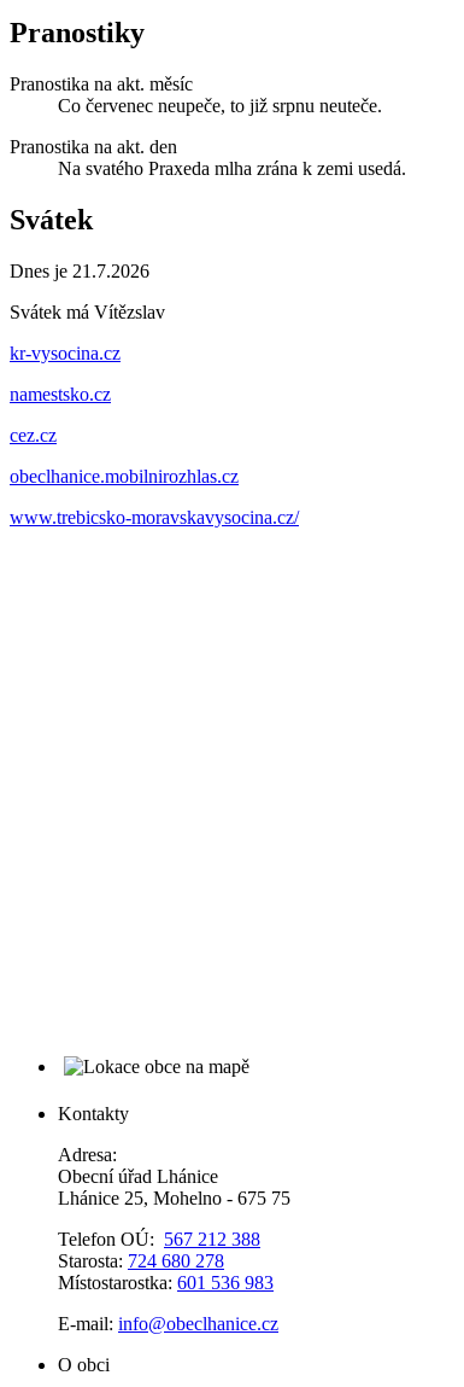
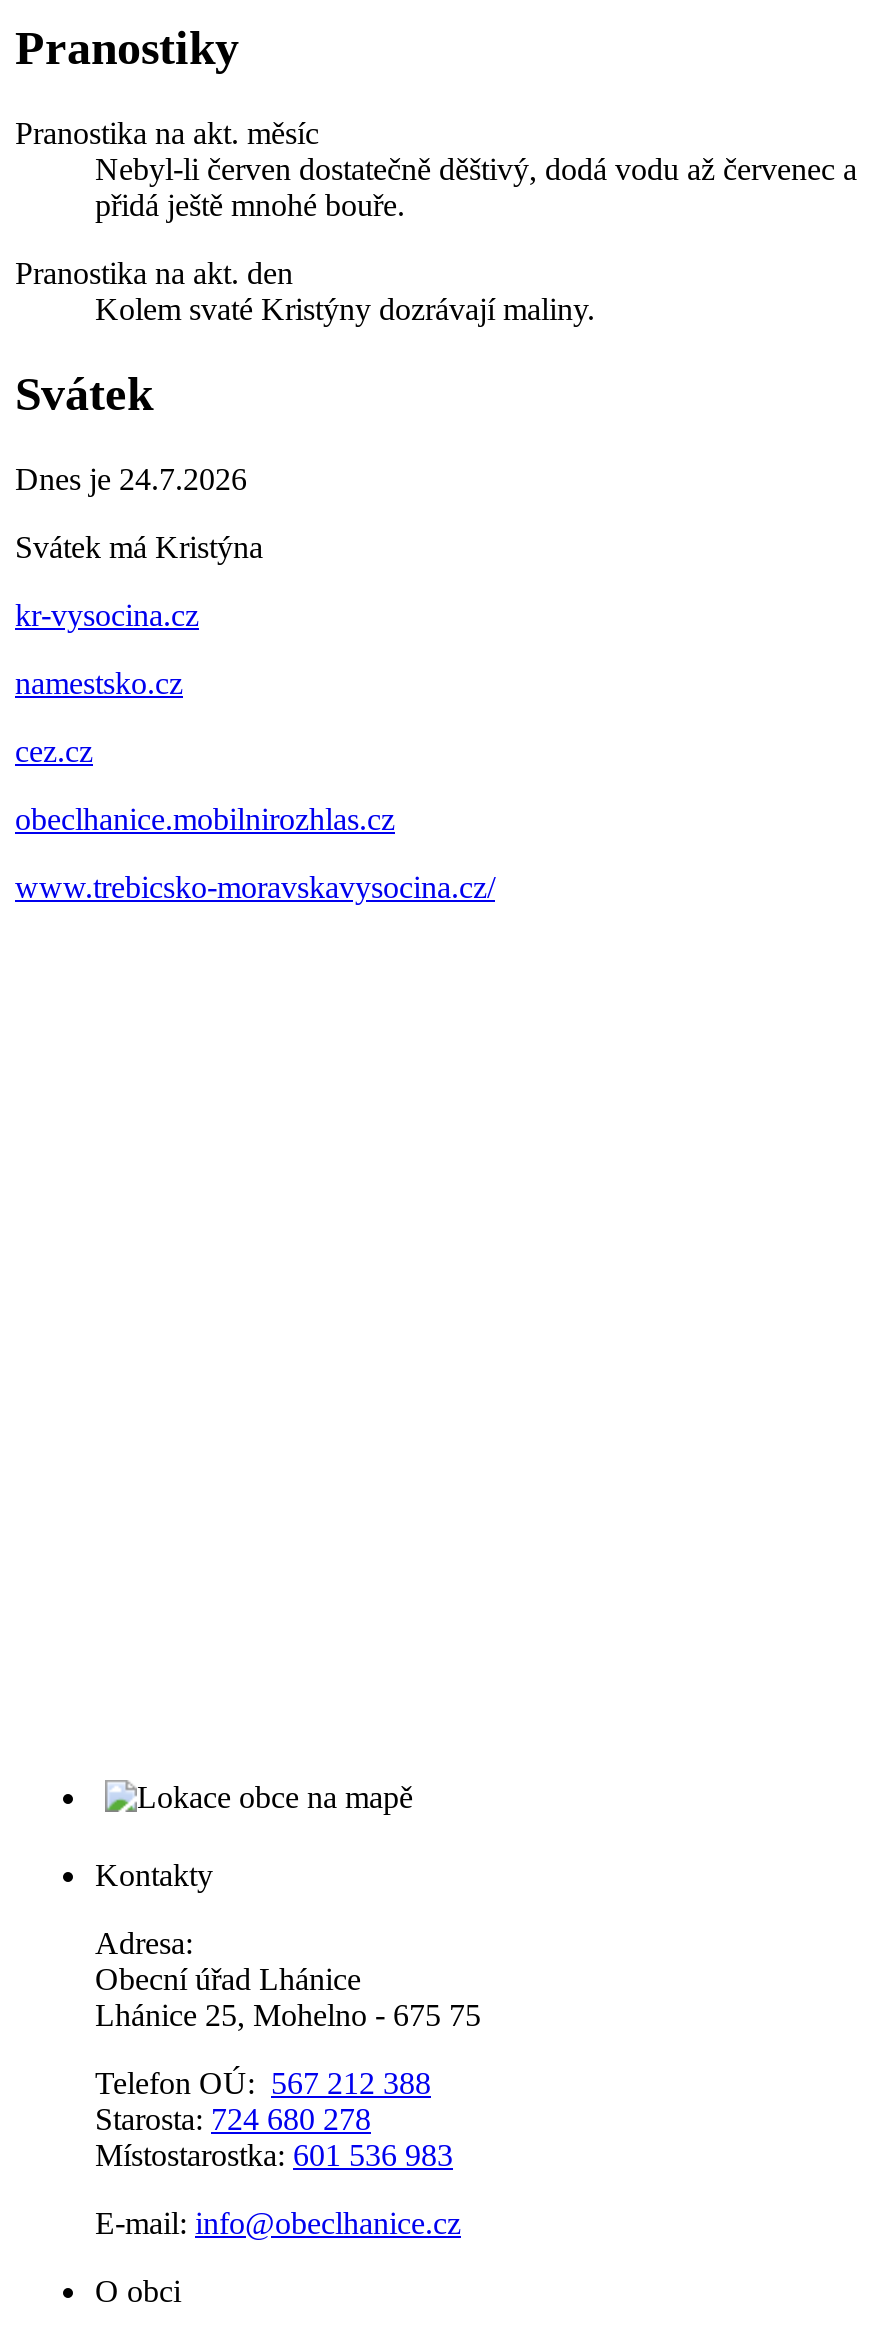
- Co červenec neupeče, to již srpnu neuteče.
+ Nebyl-li červen dostatečně děštivý, dodá vodu až červenec a
+ přidá ještě mnohé bouře.

- Na svatého Praxeda mlha zrána k zemi usedá.
+ Kolem svaté Kristýny dozrávají maliny.

- Dnes je 21.7.2026
+ Dnes je 24.7.2026

- Svátek má Vítězslav
+ Svátek má Kristýna
